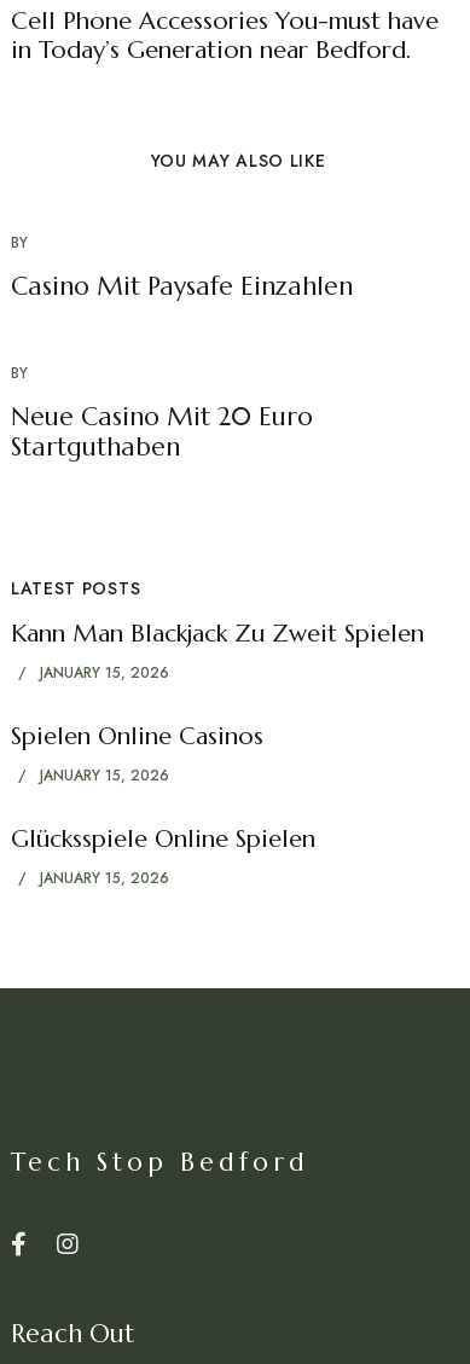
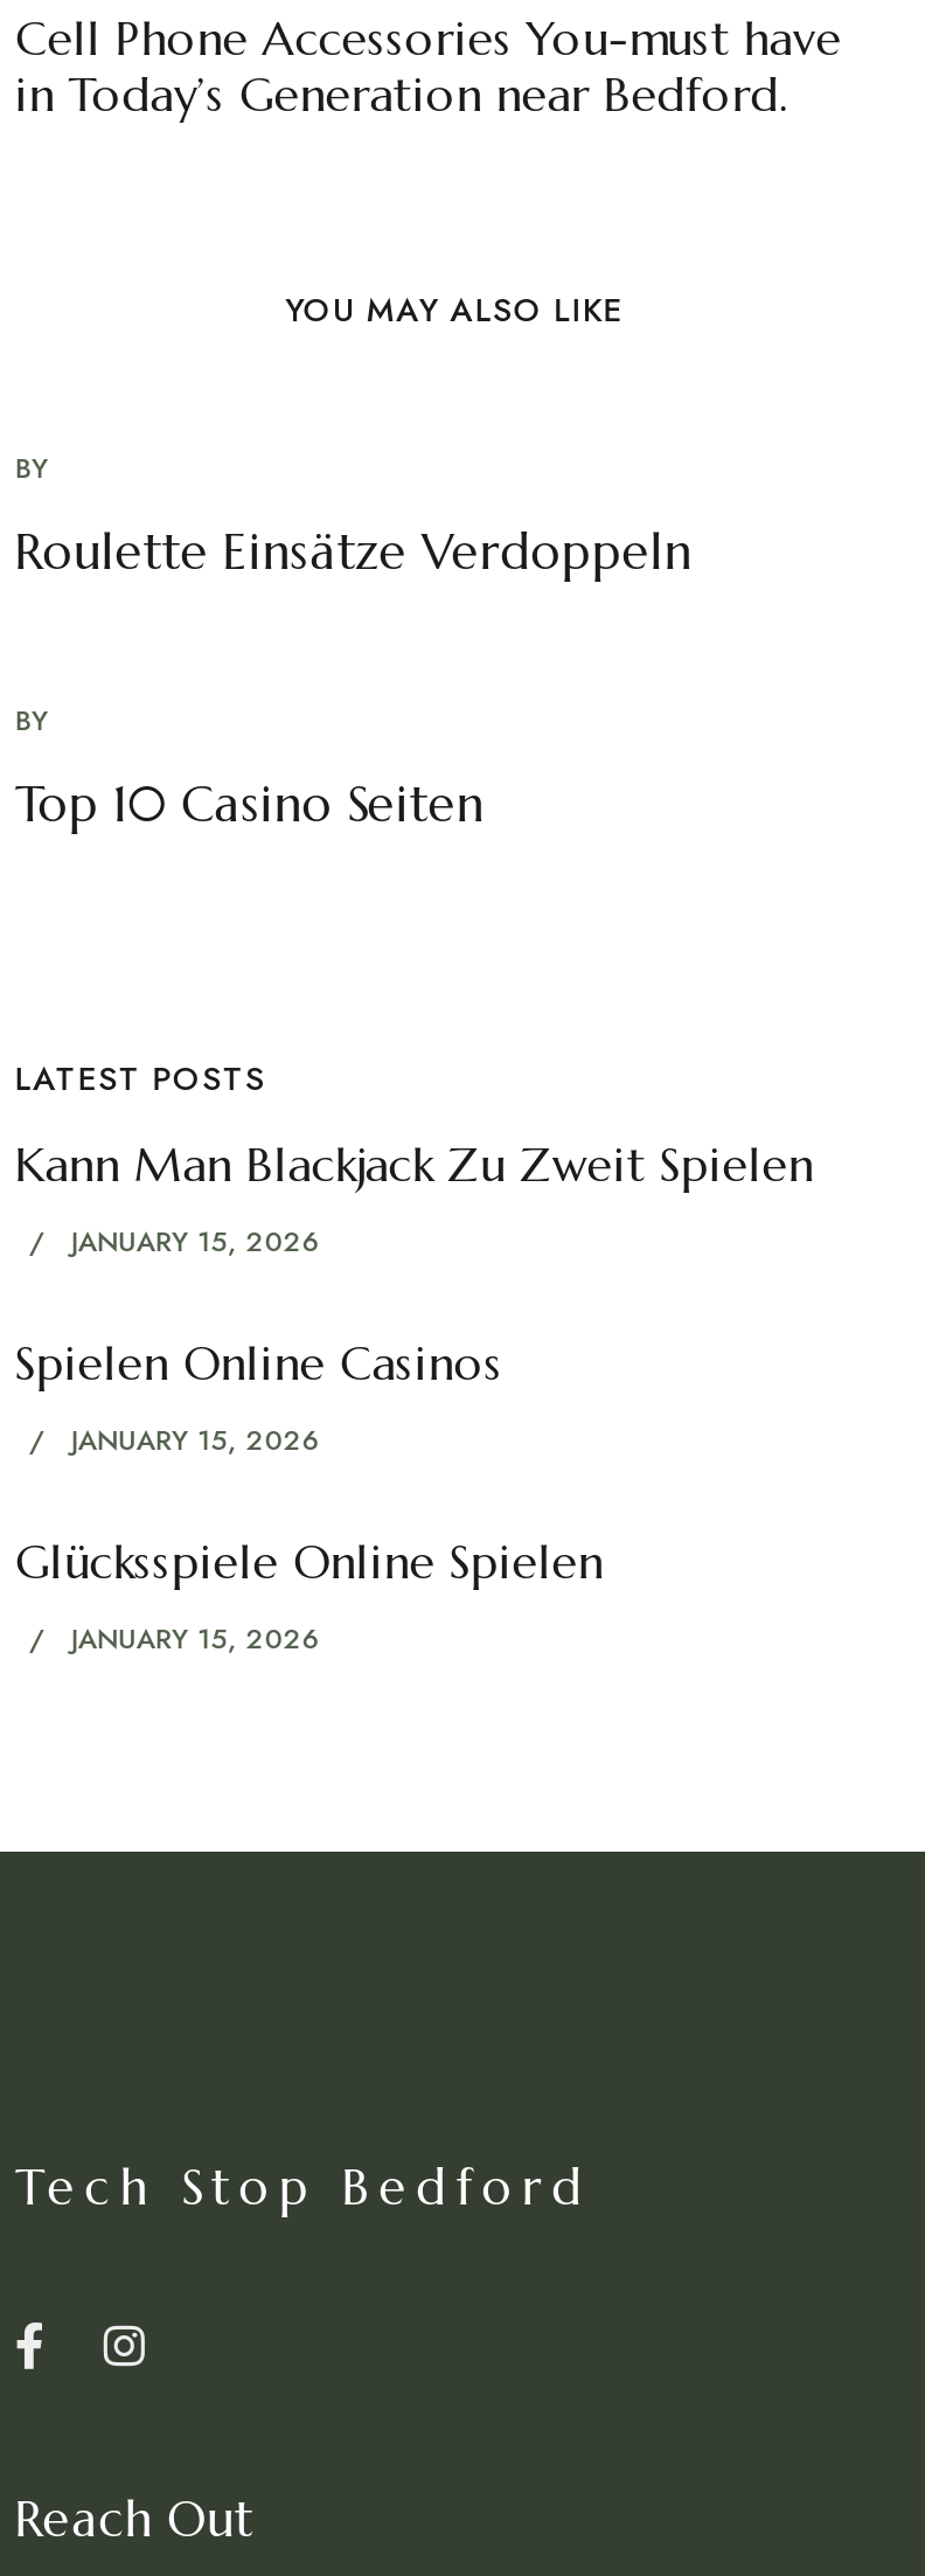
- Casino Mit Paysafe Einzahlen
+ Roulette Einsätze Verdoppeln

- Neue Casino Mit 20 Euro
- Startguthaben
+ Top 10 Casino Seiten
